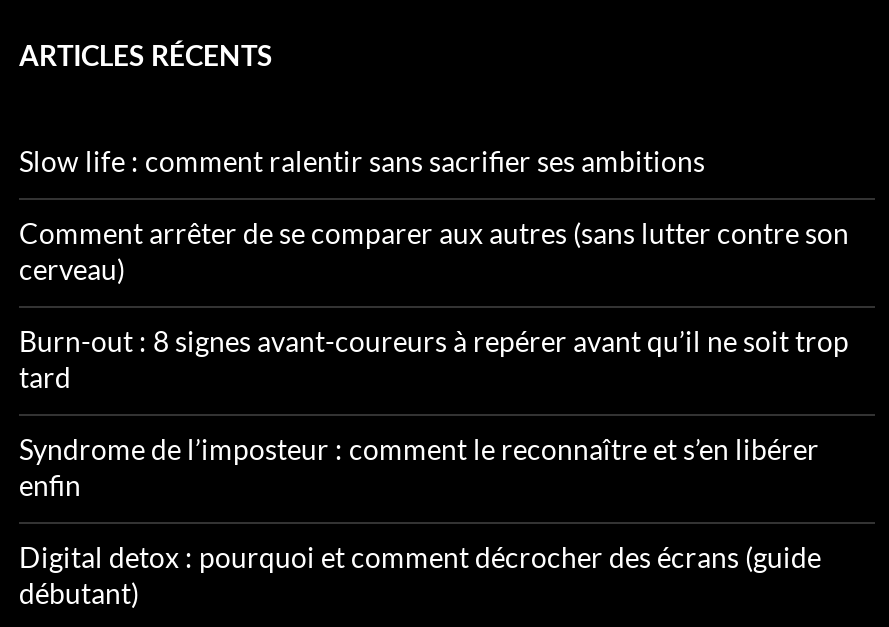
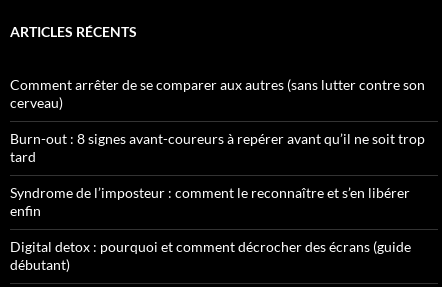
- Slow life : comment ralentir sans sacrifier ses ambitions
